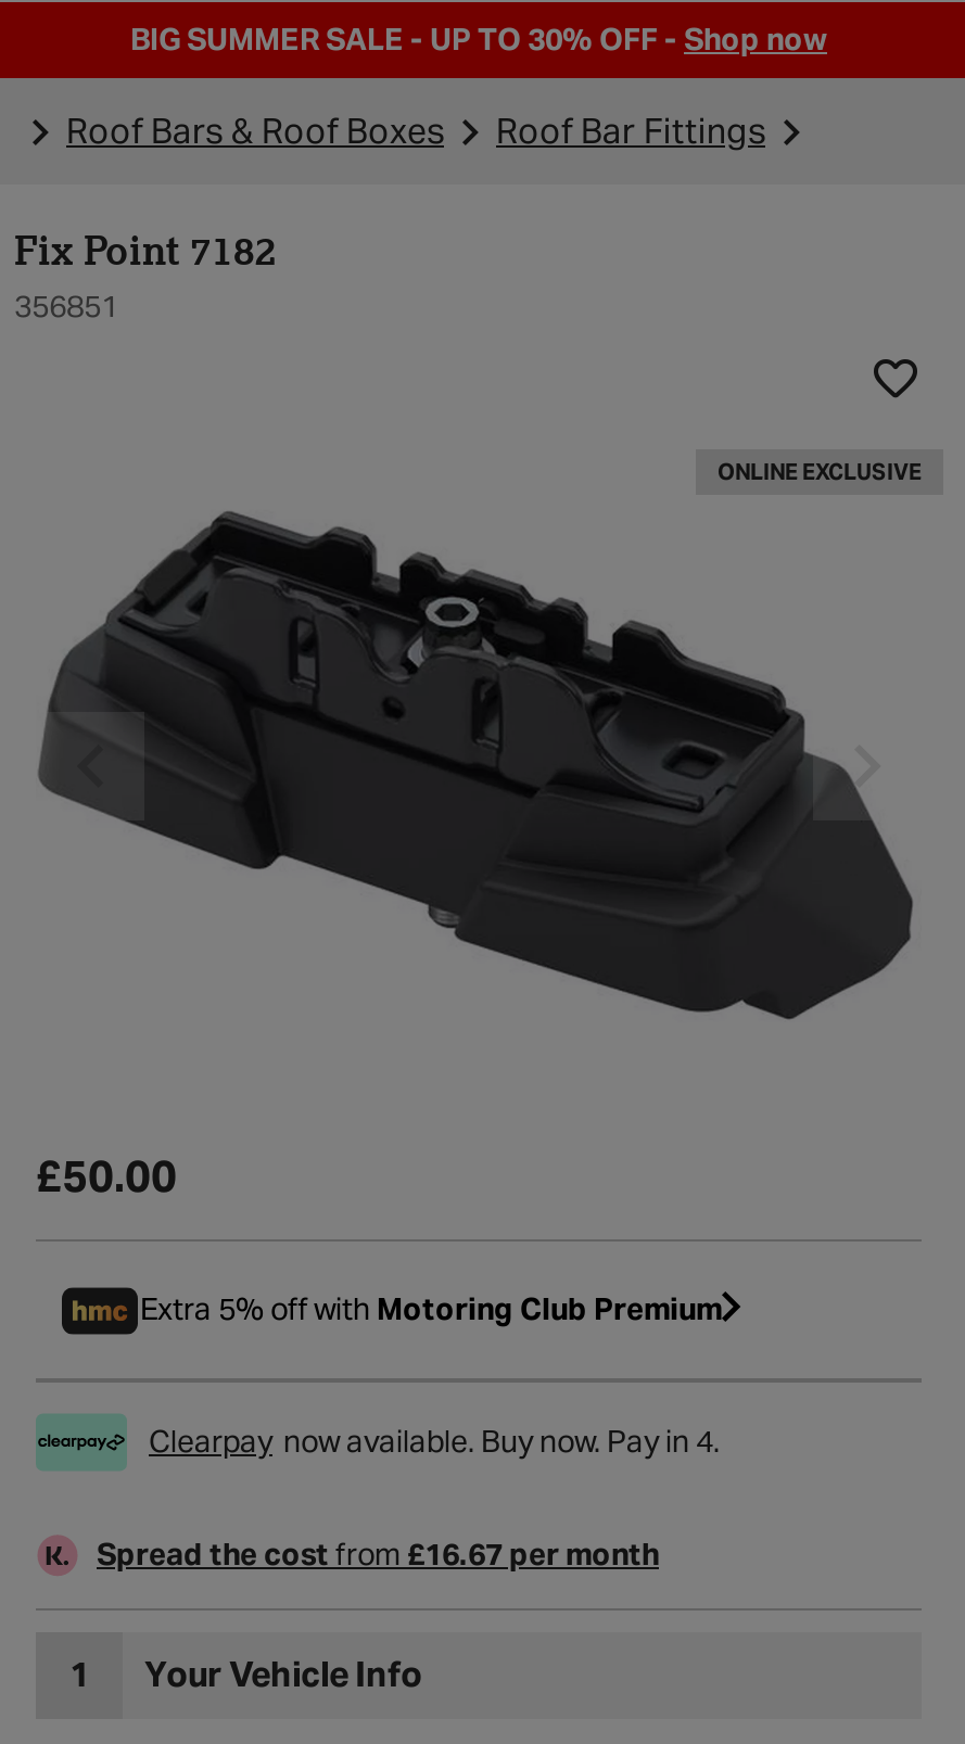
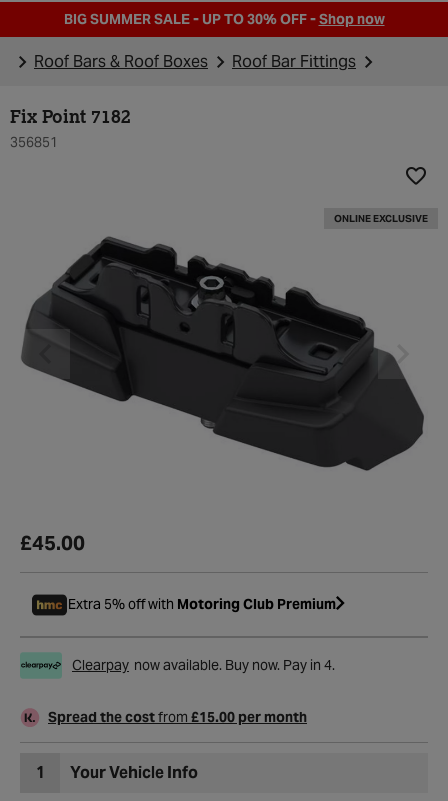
- £50.00
+ £45.00

- Spread the cost from £16.67 per month
+ Spread the cost from £15.00 per month
